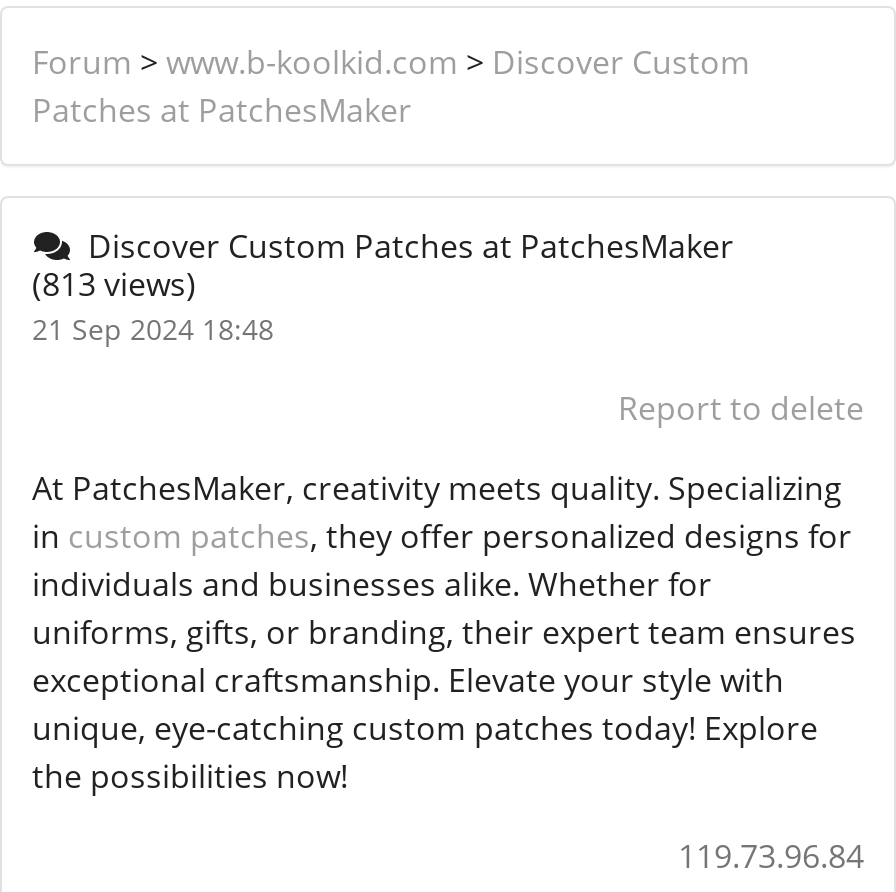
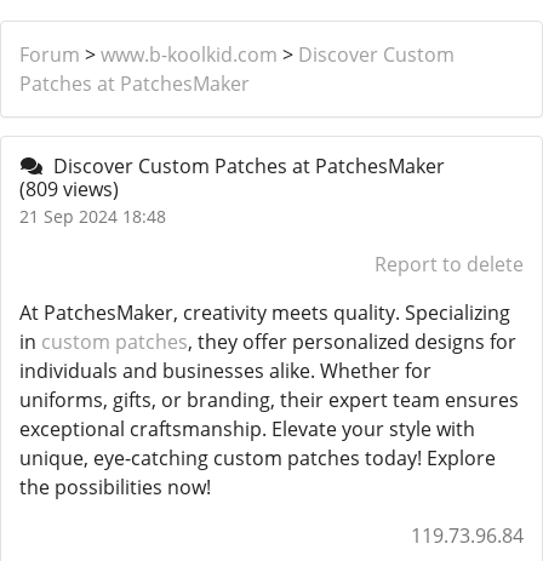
- (813 views)
+ (809 views)
